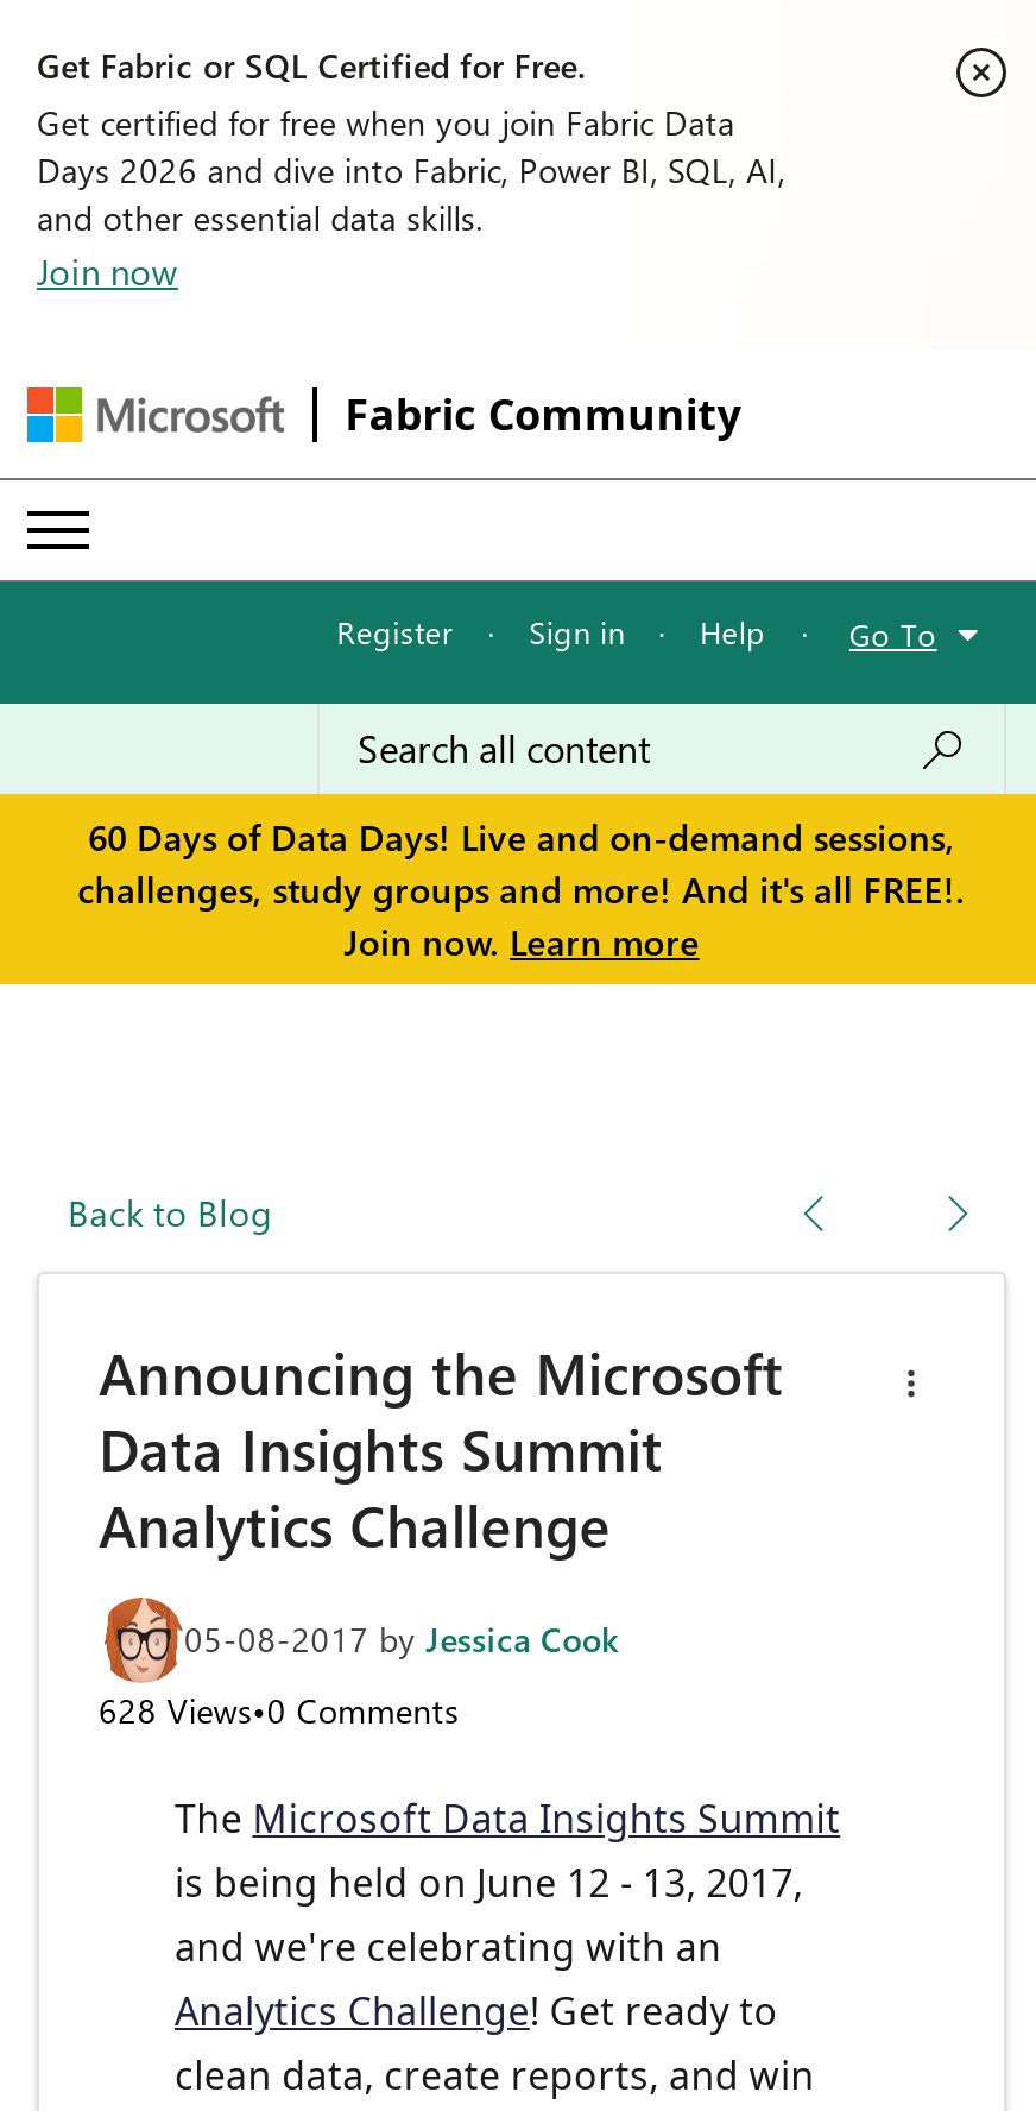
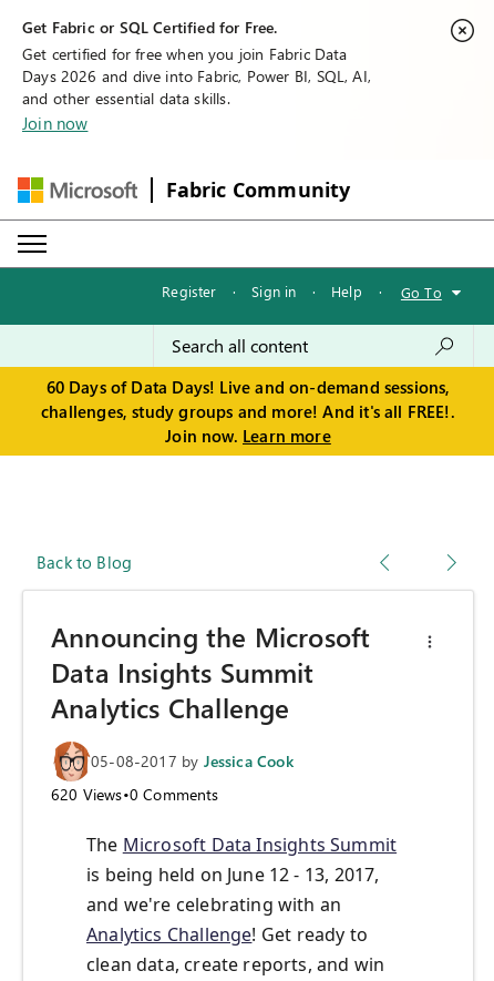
- 628 Views•0 Comments
+ 620 Views•0 Comments
